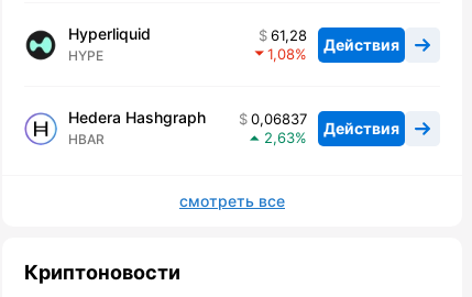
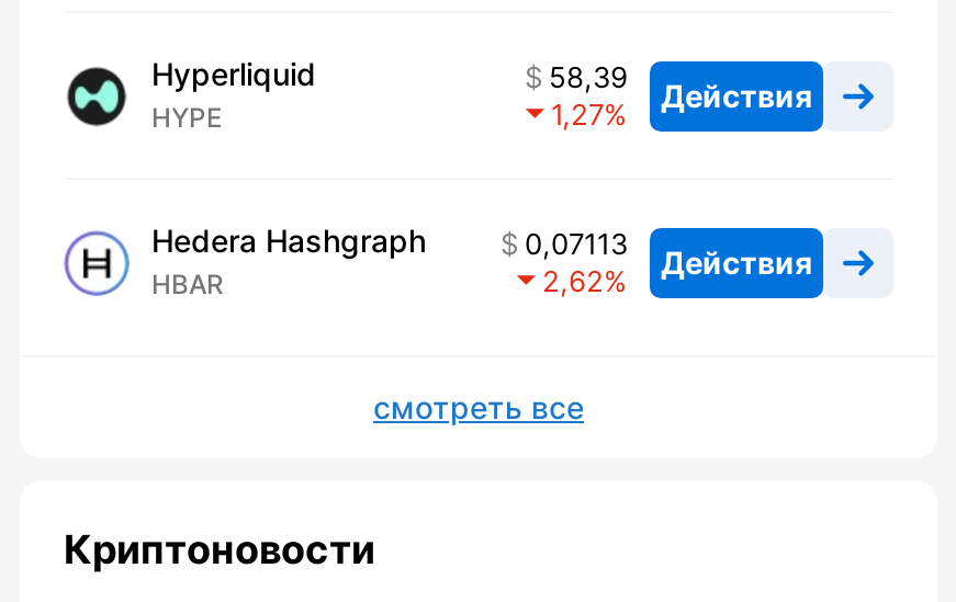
- 61,28 Действия
+ 58,39 Действия

- 1,08
+ 1,27

- 0,06837 Действия
+ 0,07113 Действия

- 2,63
+ 2,62
